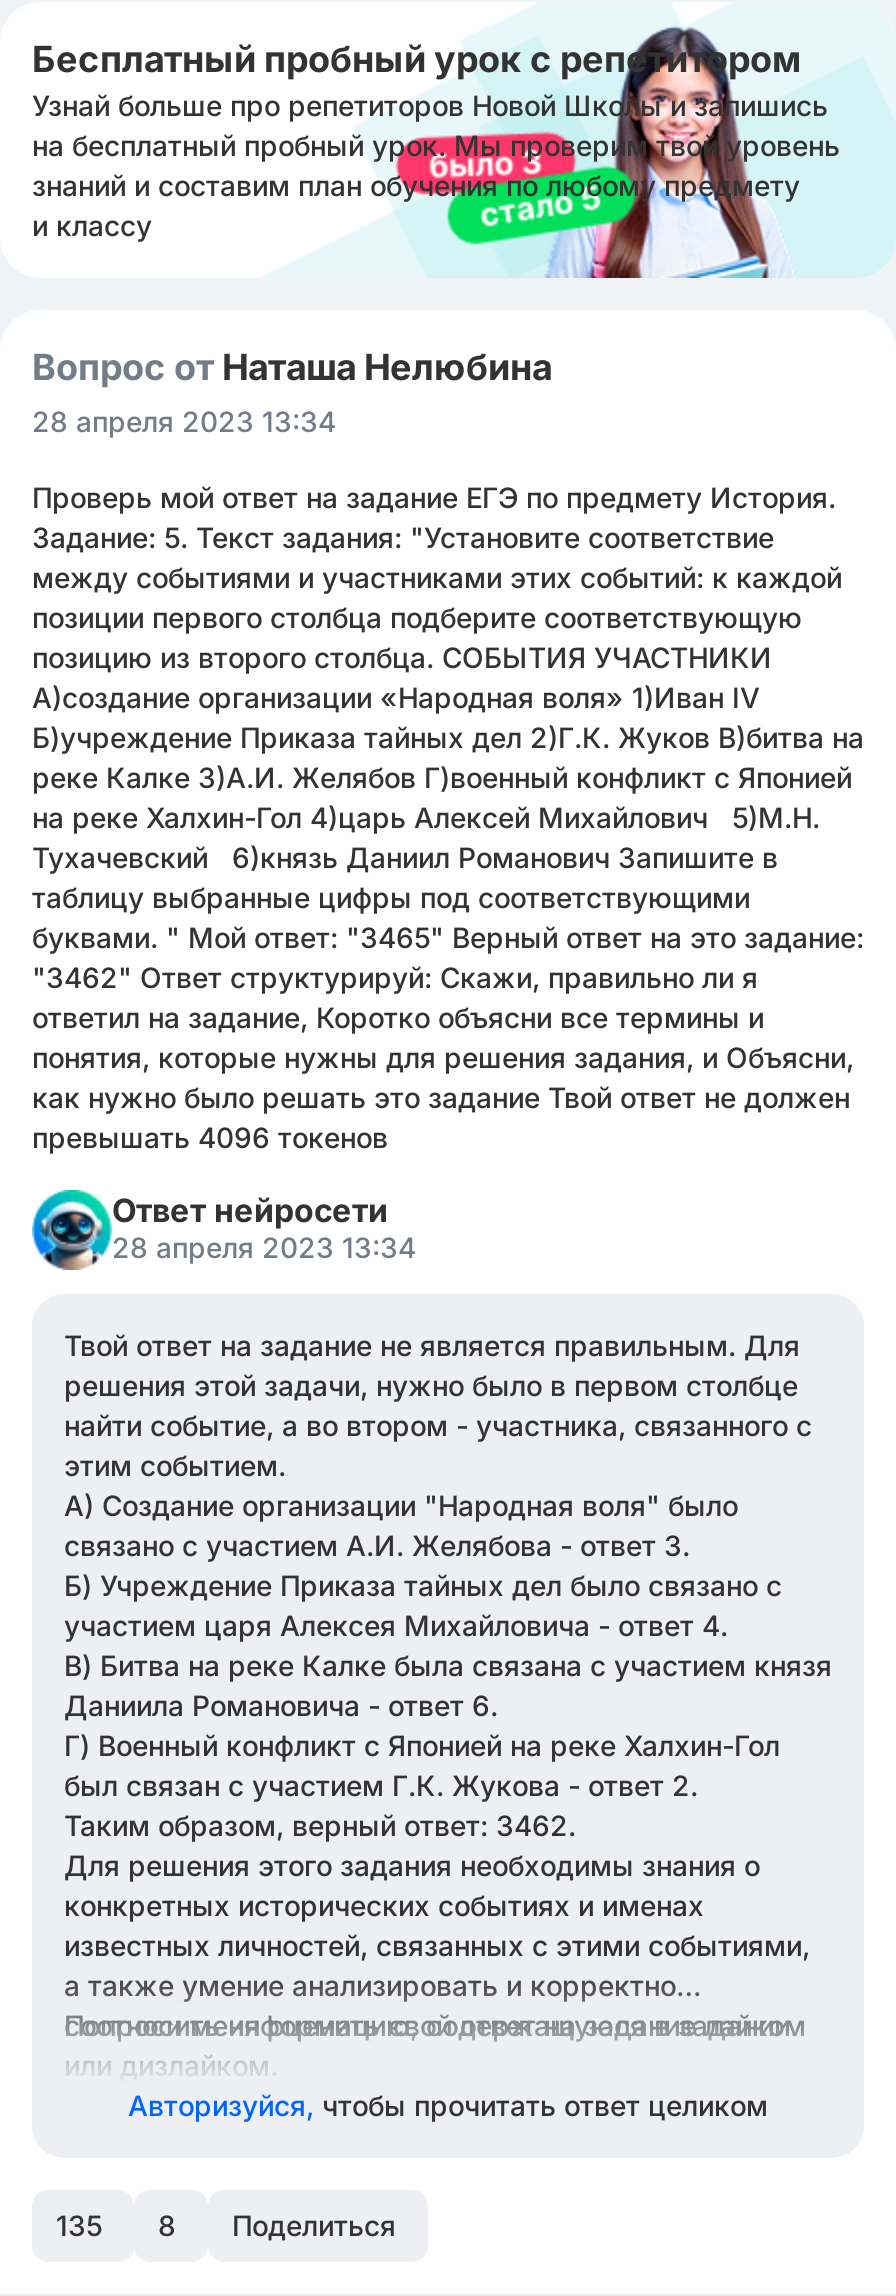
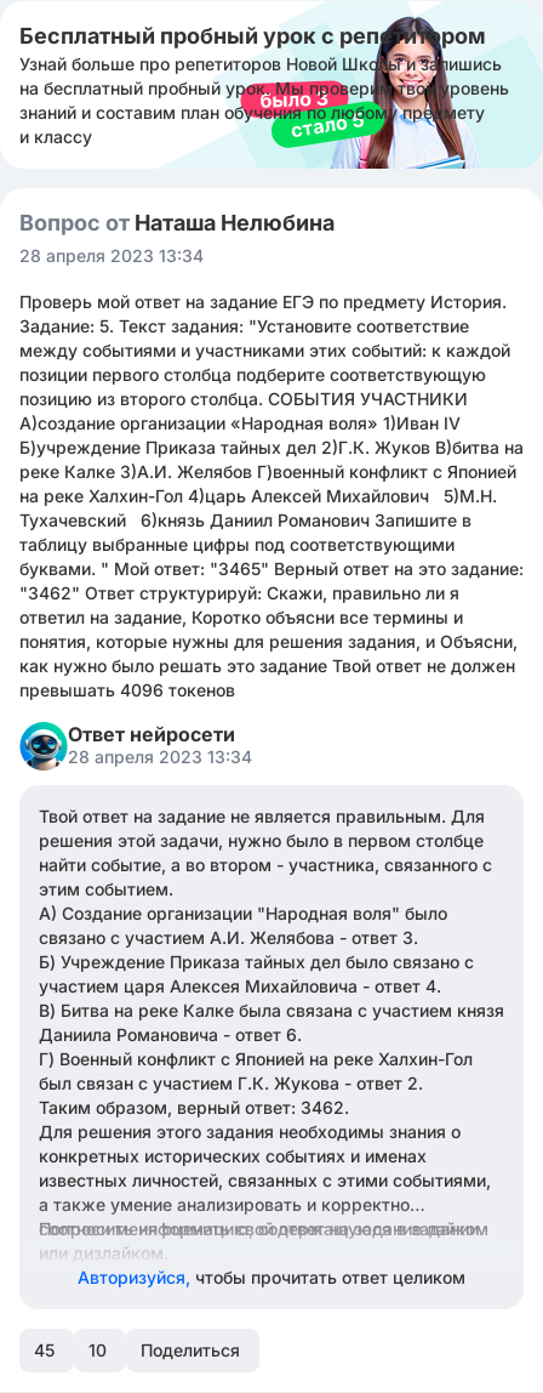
- 135
+ 45

- 8
+ 10
